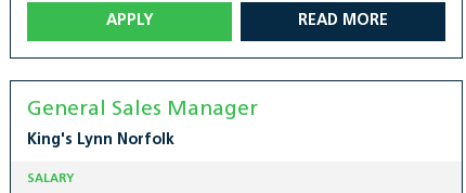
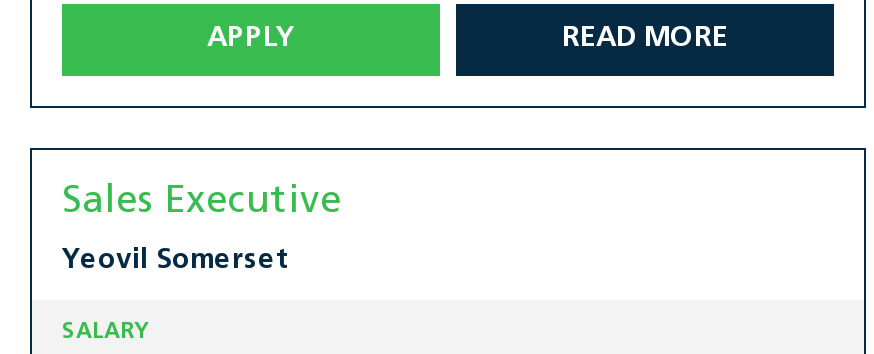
- General Sales Manager
+ Sales Executive

- King's Lynn Norfolk
+ Yeovil Somerset
